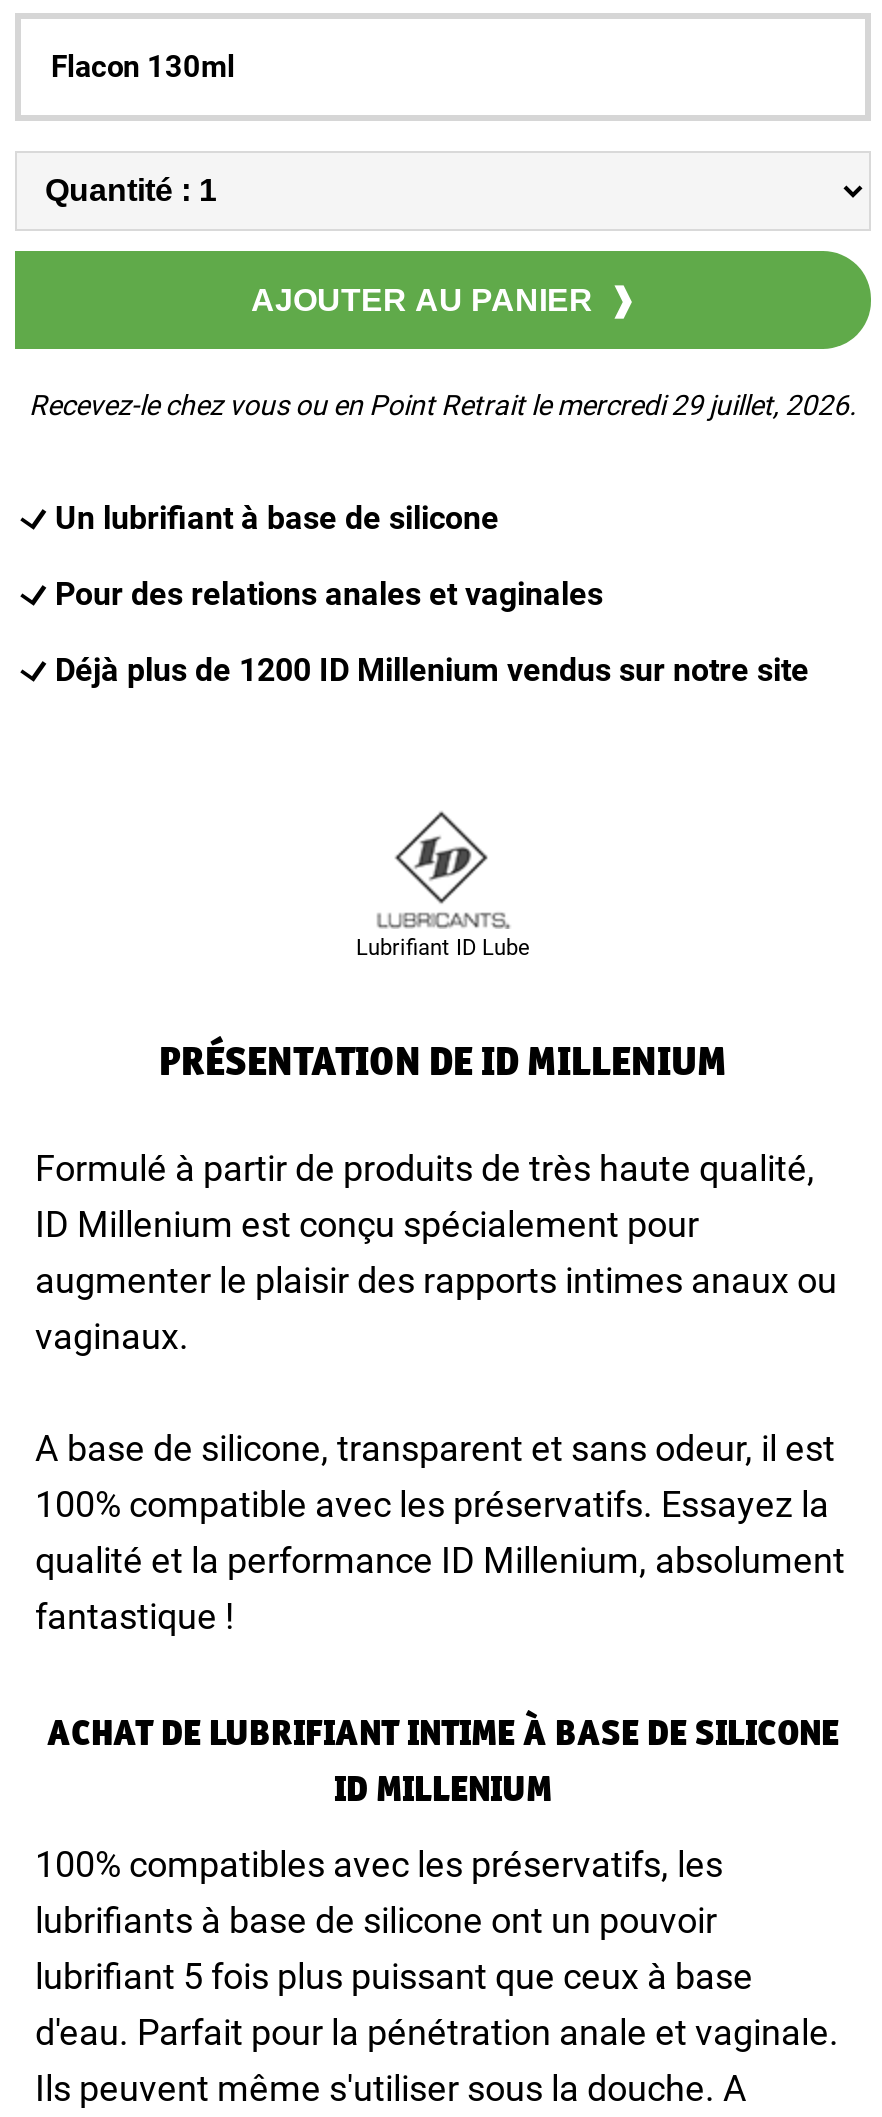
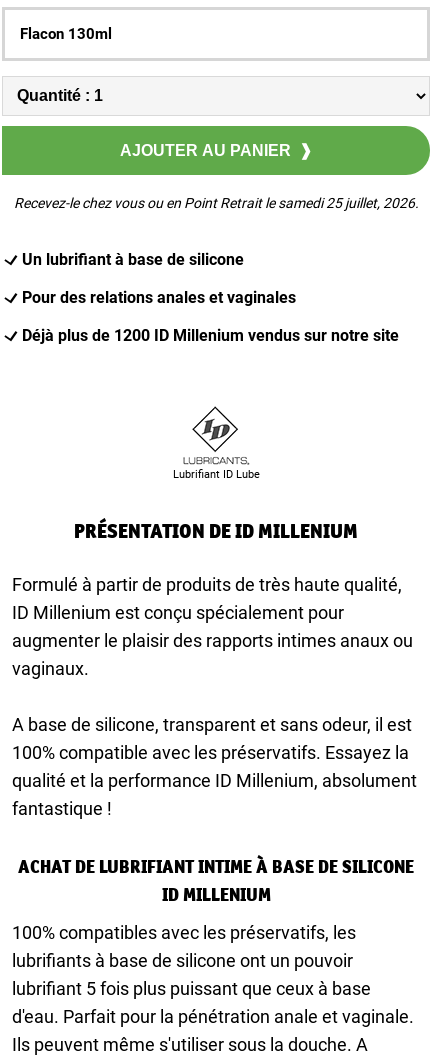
- Recevez-le chez vous ou en Point Retrait le mercredi 29 juillet, 2026.
+ Recevez-le chez vous ou en Point Retrait le samedi 25 juillet, 2026.
